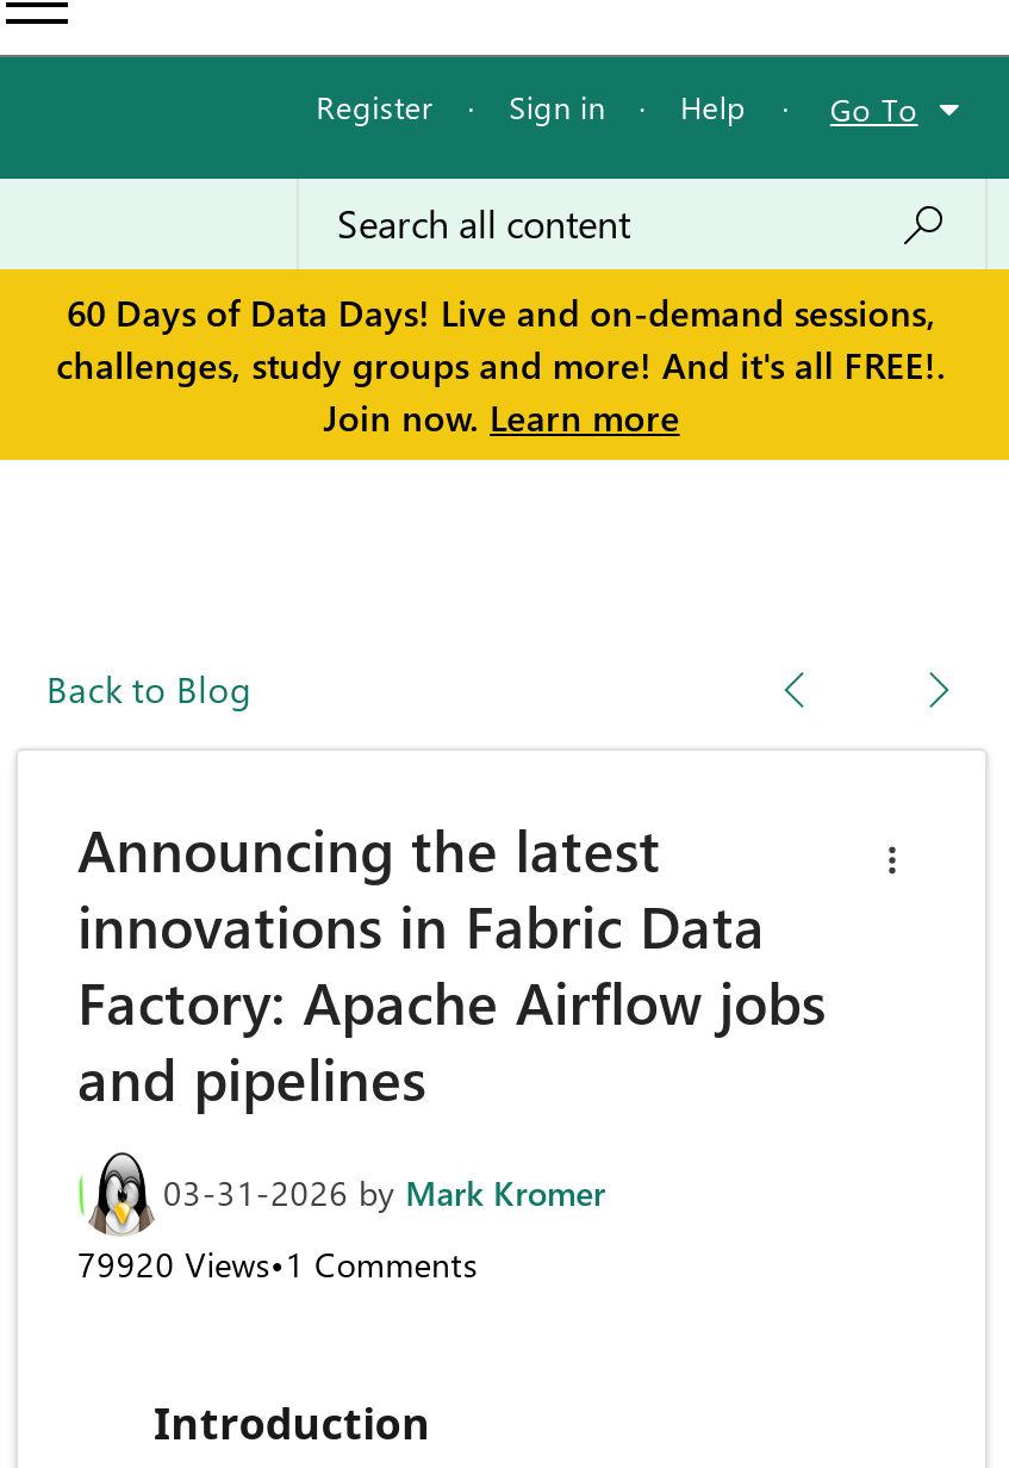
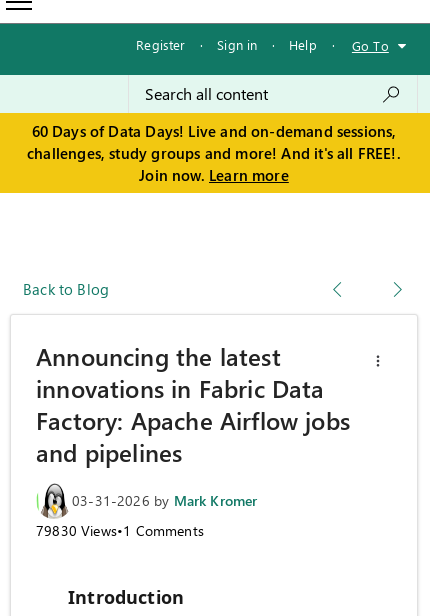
- 79920 Views•1 Comments
+ 79830 Views•1 Comments
